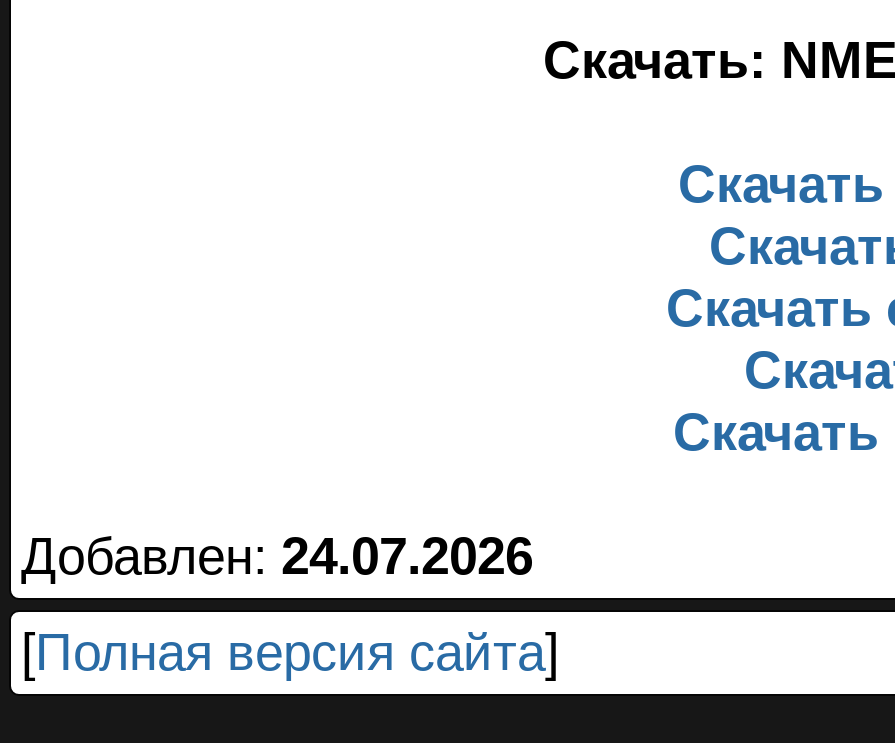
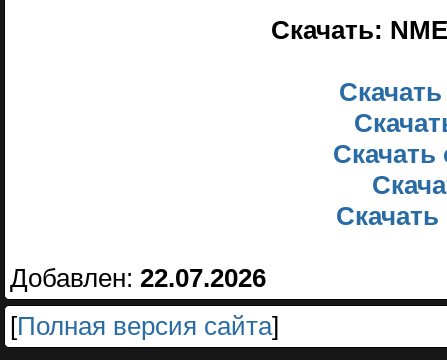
- Добавлен: 24.07.2026
+ Добавлен: 22.07.2026
